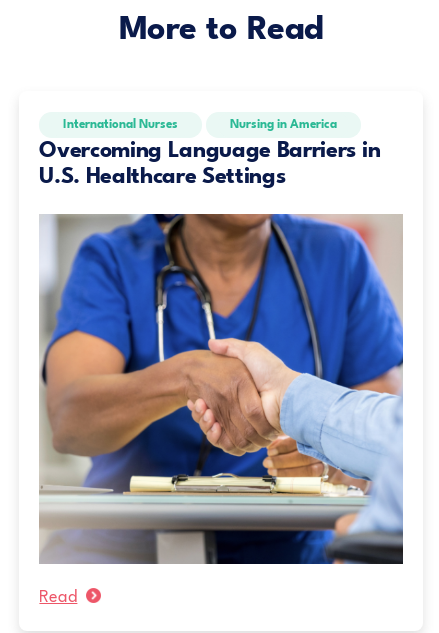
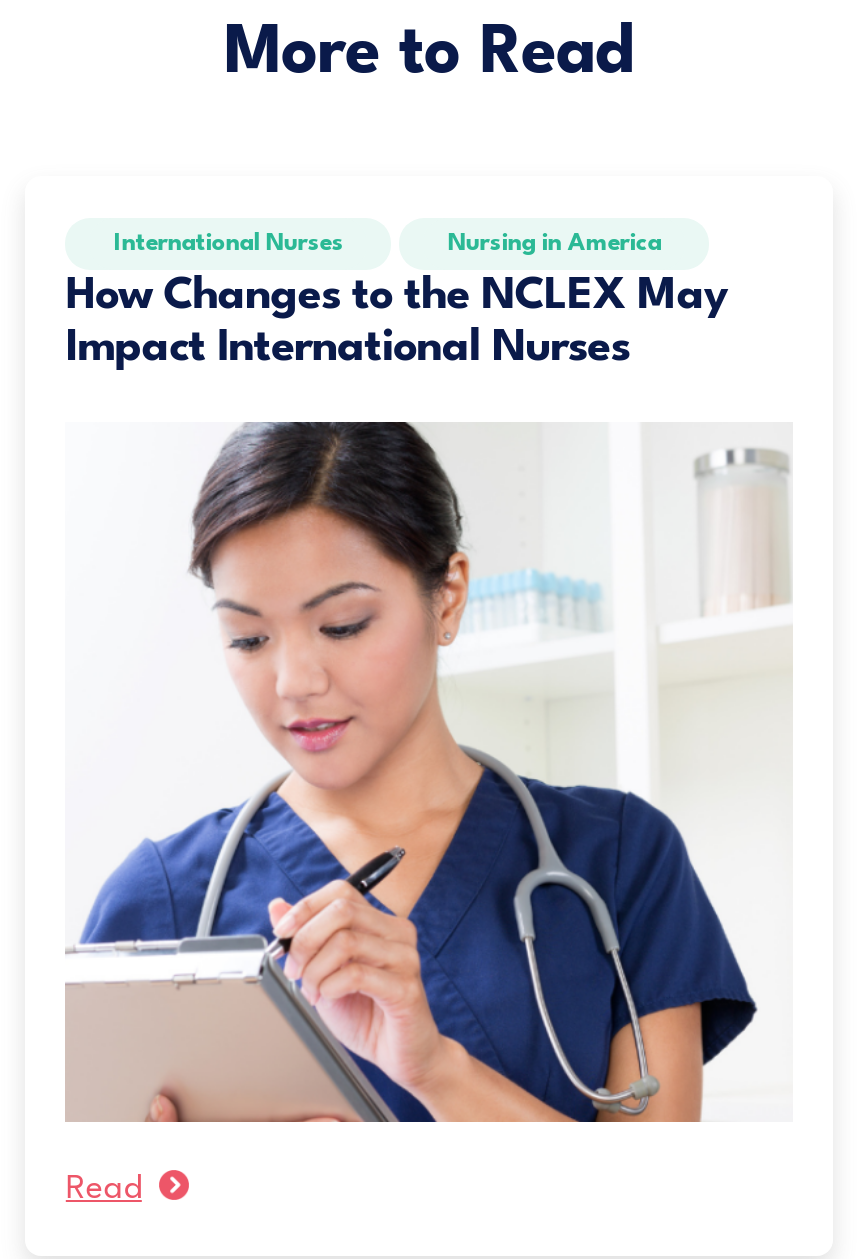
- Overcoming Language Barriers in
- U.S. Healthcare Settings
+ How Changes to the NCLEX May
+ Impact International Nurses

- [image]
+ [image]
